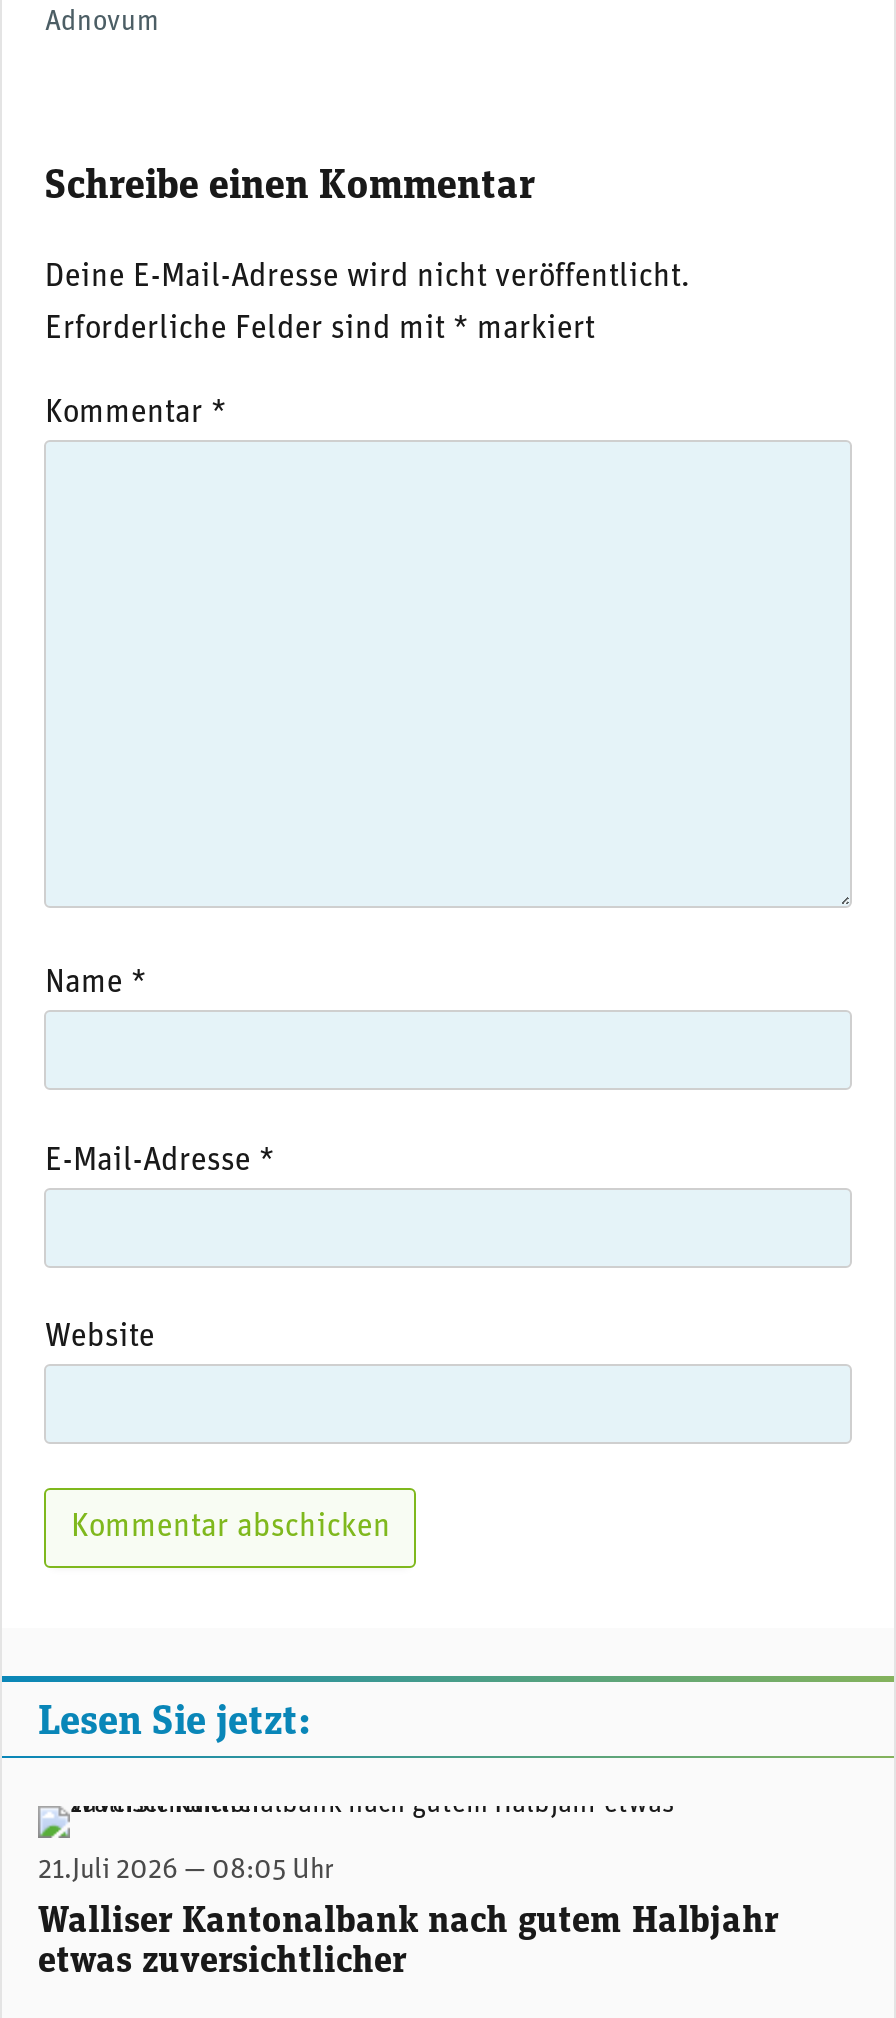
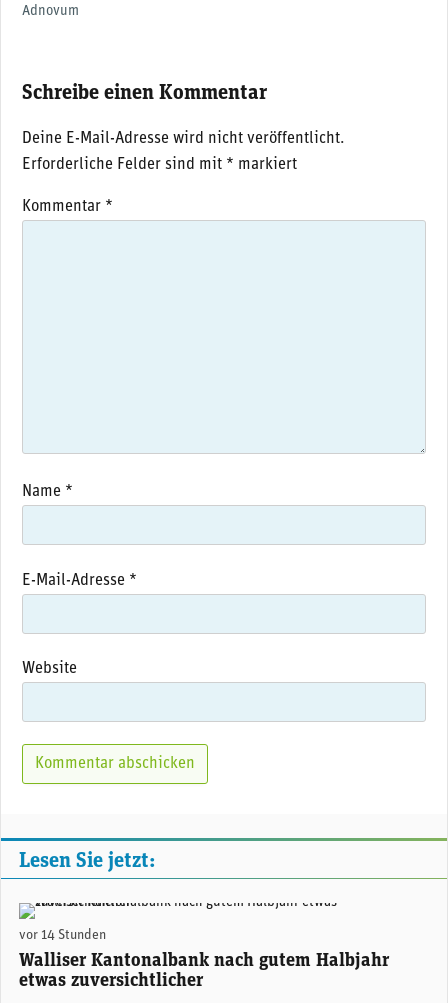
- 21.Juli 2026 — 08:05 Uhr
+ vor 14 Stunden
